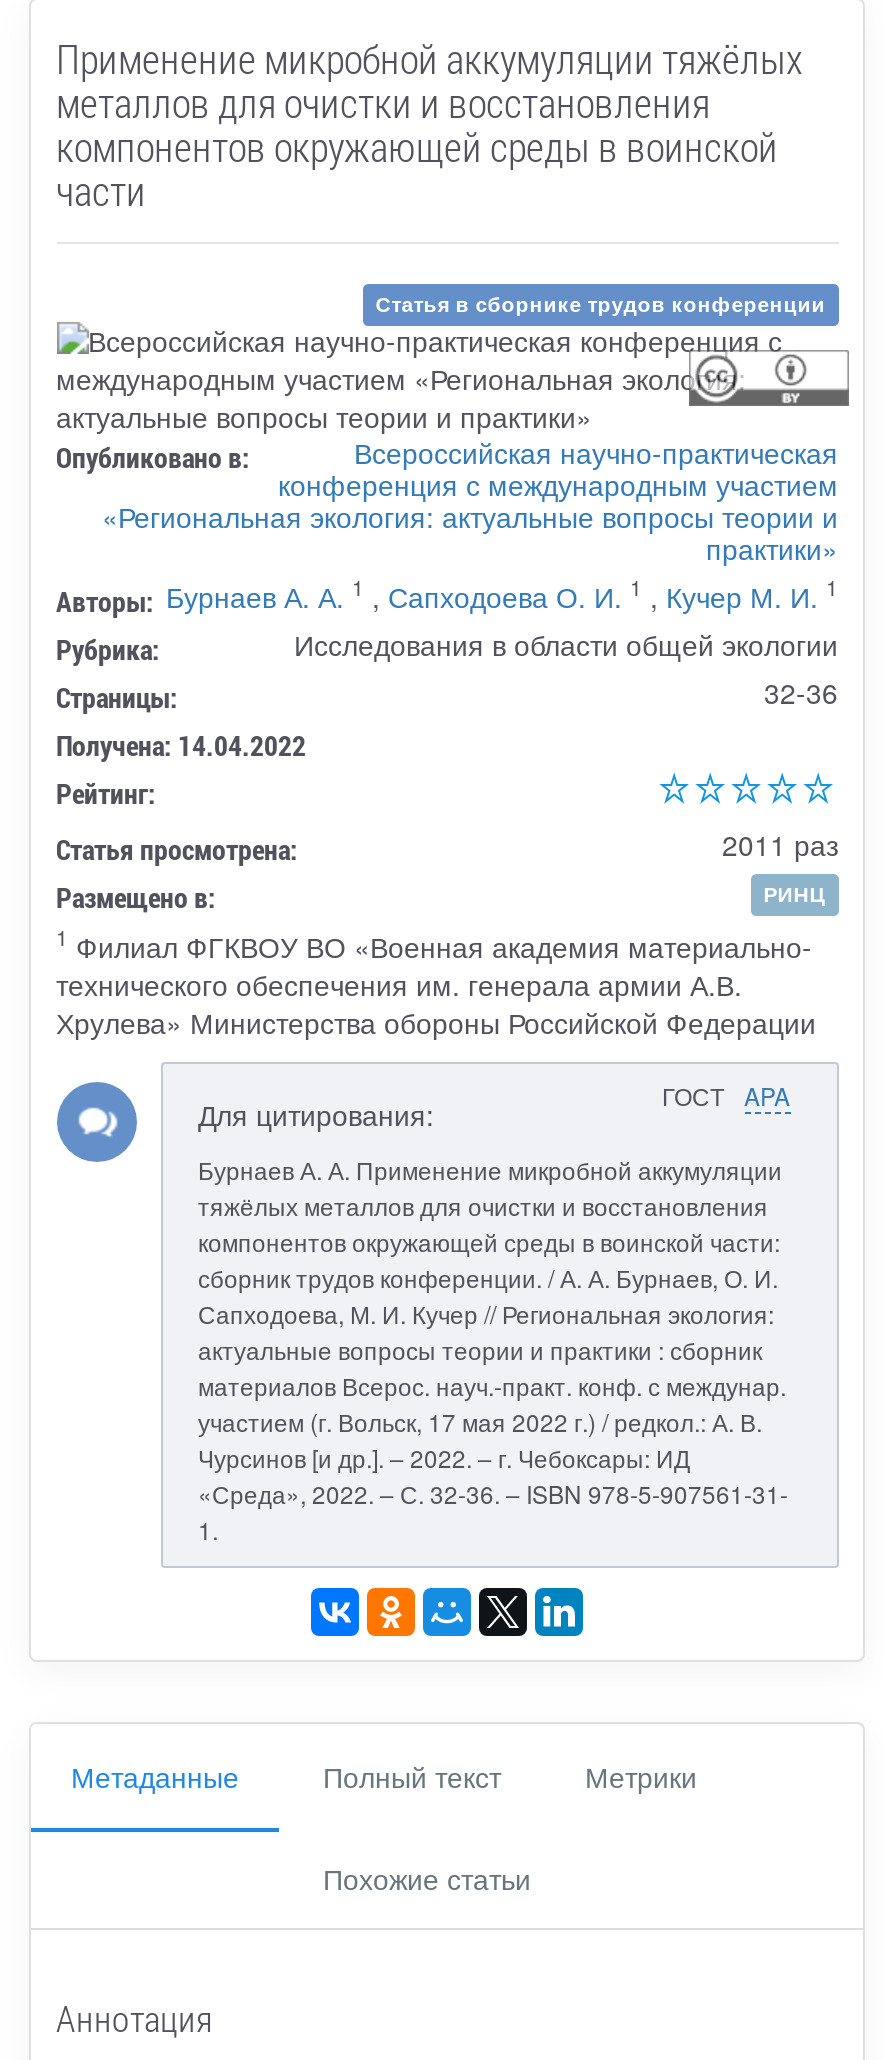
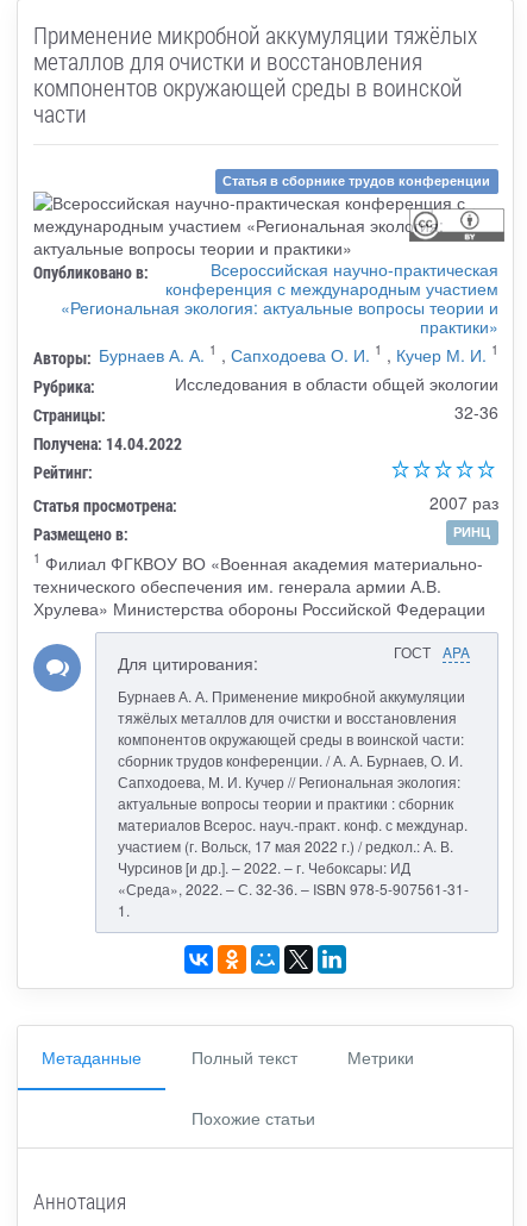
- 2011 раз
+ 2007 раз
